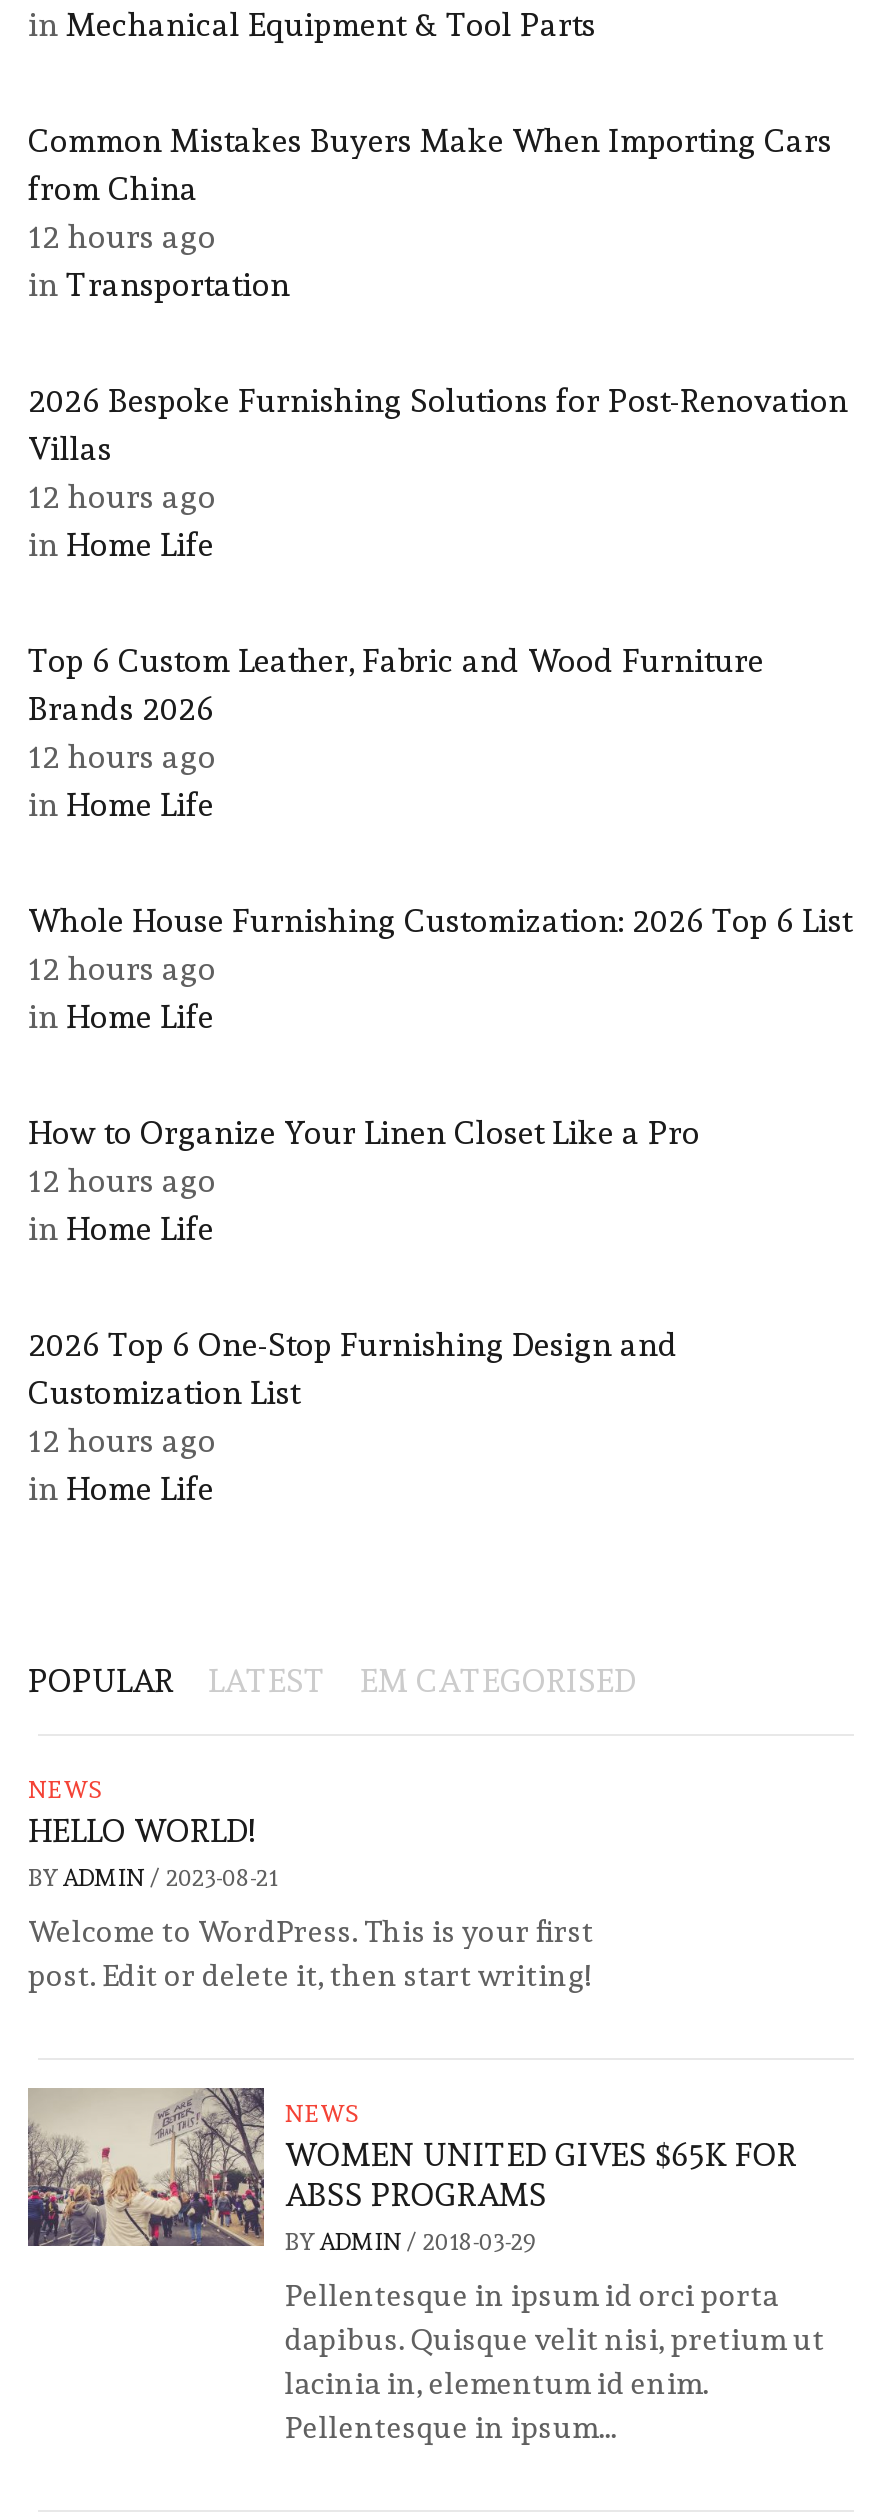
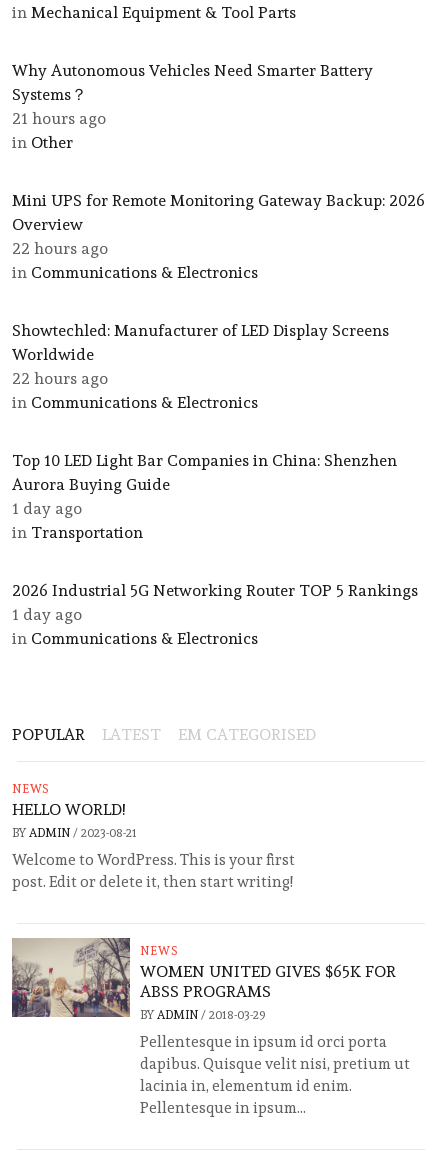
- Common Mistakes Buyers Make When Importing Cars
- from China
- 12 hours ago
+ Why Autonomous Vehicles Need Smarter Battery
+ Systems？
+ 21 hours ago
+ in Other
+ Mini UPS for Remote Monitoring Gateway Backup: 2026
+ Overview
+ 22 hours ago
+ in Communications & Electronics
+ Showtechled: Manufacturer of LED Display Screens
+ Worldwide
+ 22 hours ago
+ in Communications & Electronics
+ Top 10 LED Light Bar Companies in China: Shenzhen
+ Aurora Buying Guide
+ 1 day ago

moved down: in Transportation

- 2026 Bespoke Furnishing Solutions for Post-Renovation
- Villas
- 12 hours ago
- in Home Life
- Top 6 Custom Leather, Fabric and Wood Furniture
- Brands 2026
- 12 hours ago
- in Home Life
- Whole House Furnishing Customization: 2026 Top 6 List
- 12 hours ago
- in Home Life
- How to Organize Your Linen Closet Like a Pro
- 12 hours ago
- in Home Life
- 2026 Top 6 One-Stop Furnishing Design and
- Customization List
- 12 hours ago
- in Home Life
+ 2026 Industrial 5G Networking Router TOP 5 Rankings
+ 1 day ago
+ in Communications & Electronics
